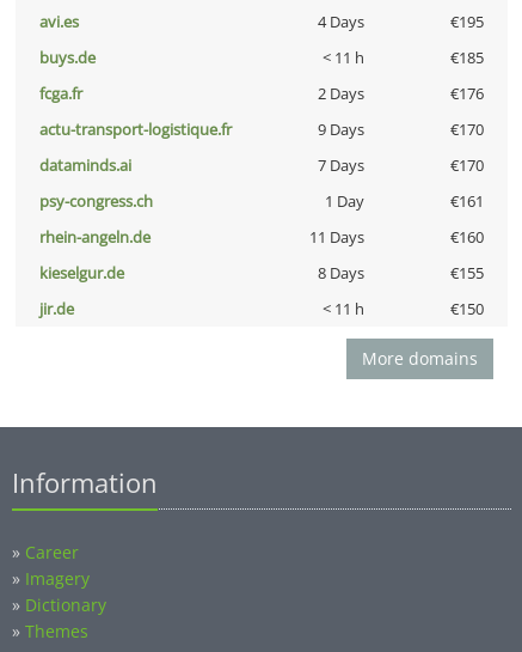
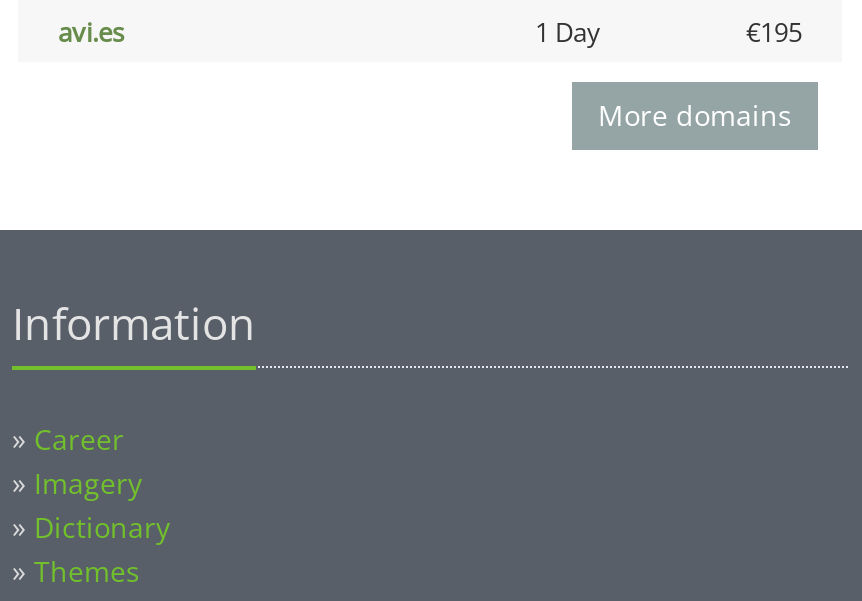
- 4 Days
+ 1 Day

- buys.de
- < 11 h
- €185
- fcga.fr
- 2 Days
- €176
- actu-transport-logistique.fr
- 9 Days
- €170
- dataminds.ai
- 7 Days
- €170
- psy-congress.ch
- 1 Day
- €161
- rhein-angeln.de
- 11 Days
- €160
- kieselgur.de
- 8 Days
- €155
- jir.de
- < 11 h
- €150
